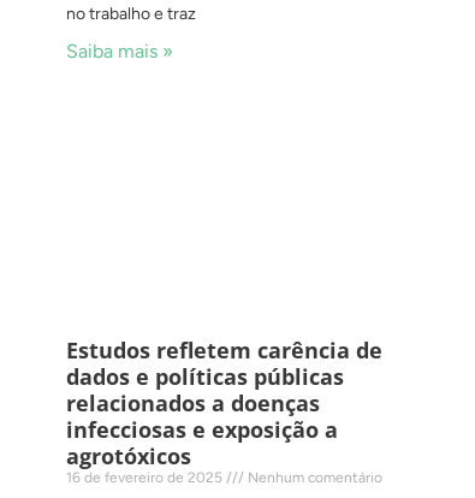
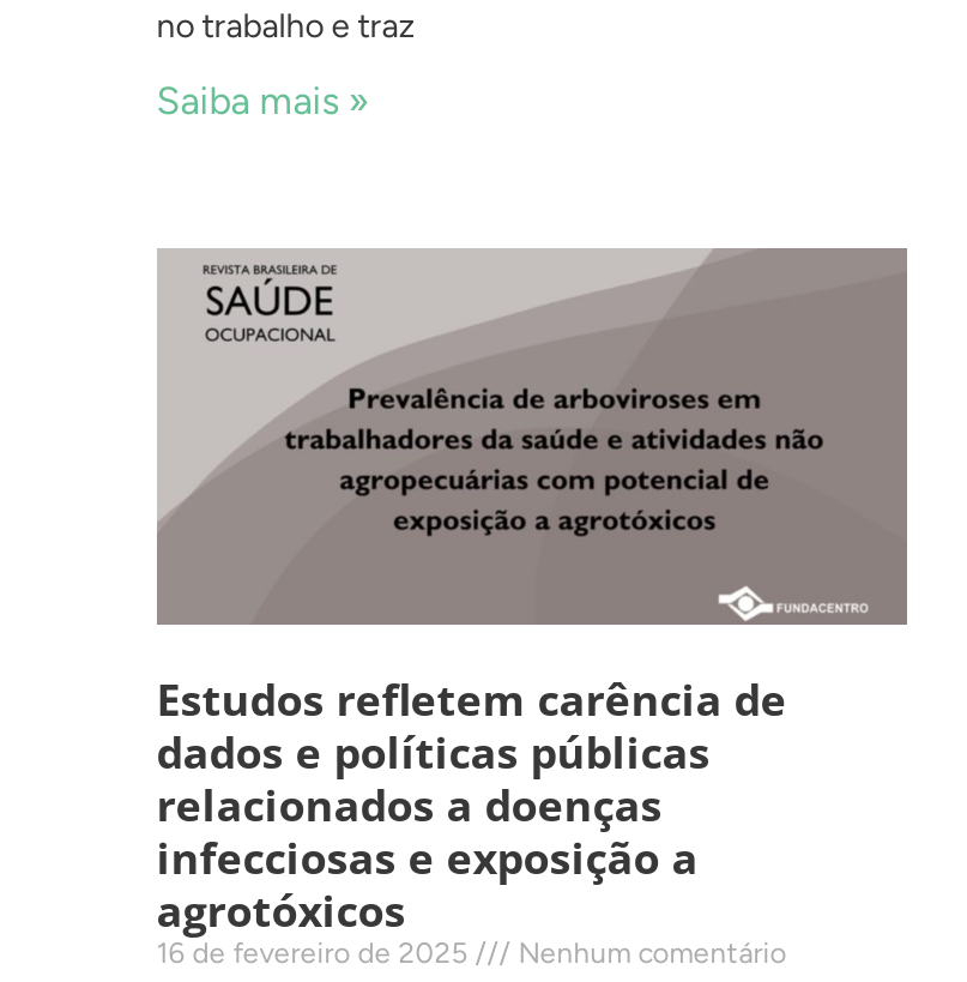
+ [image]
